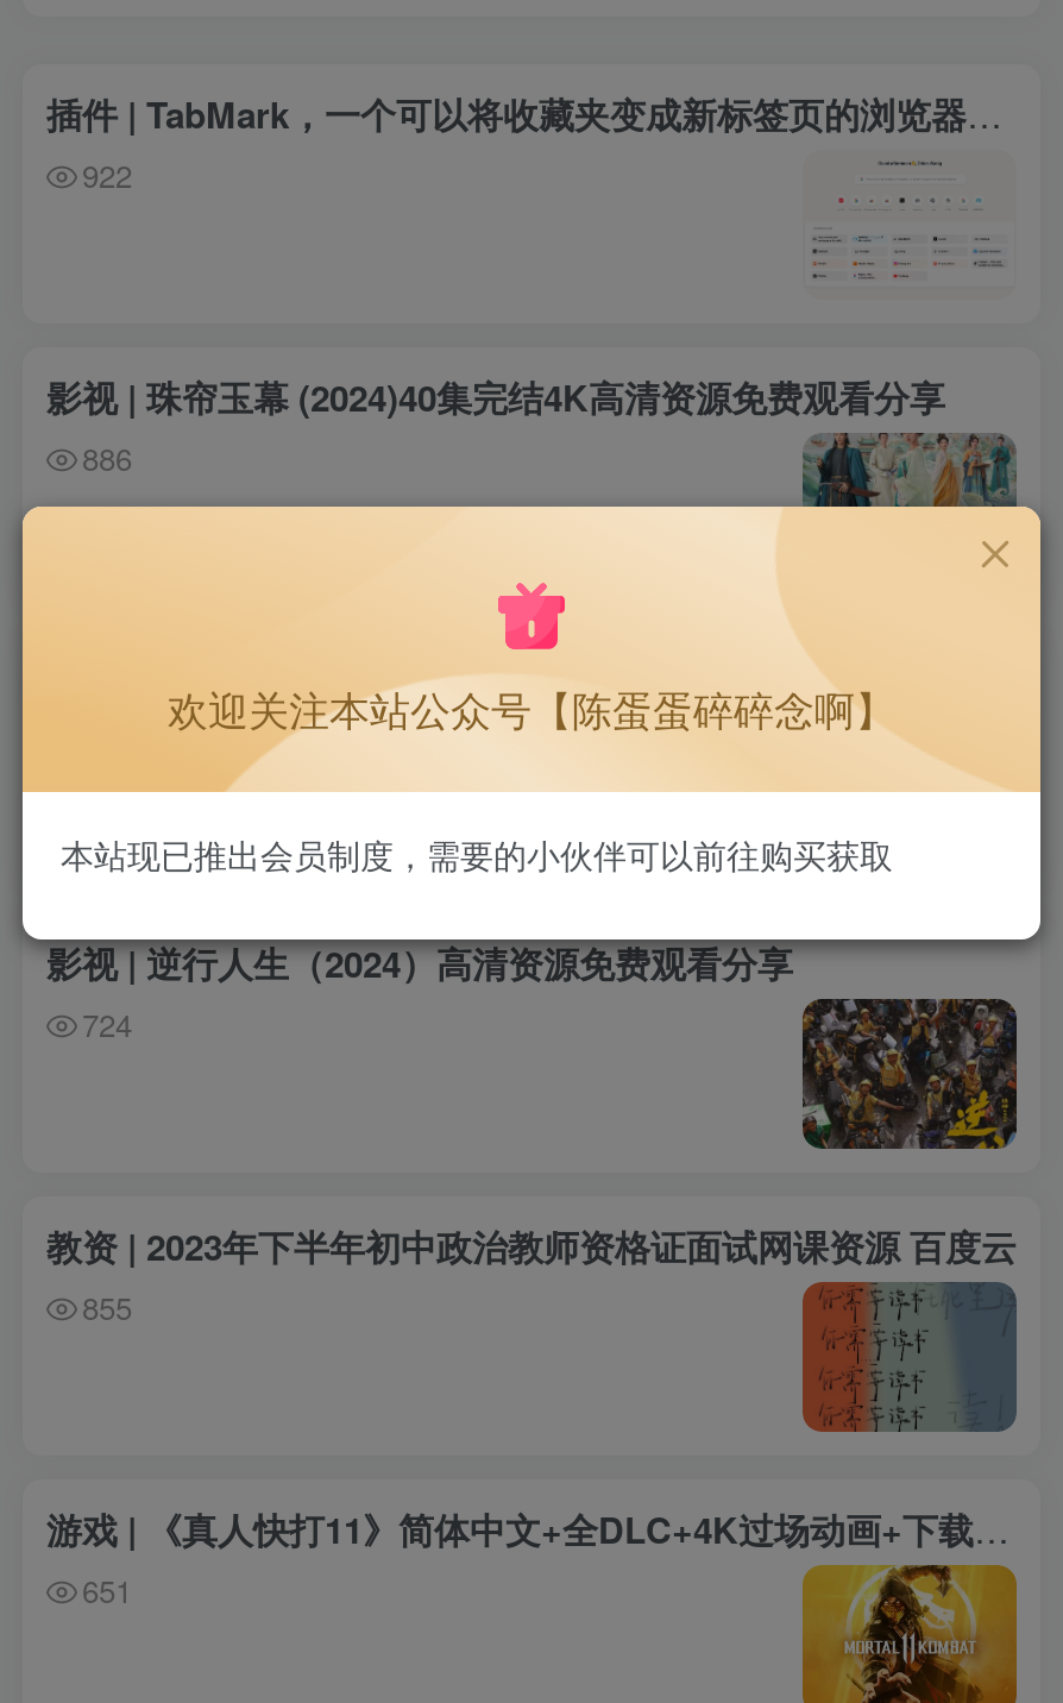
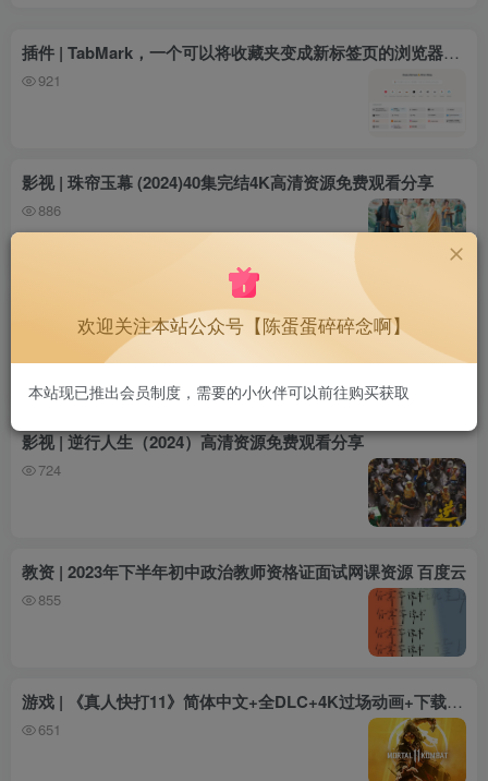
- 922
+ 921
